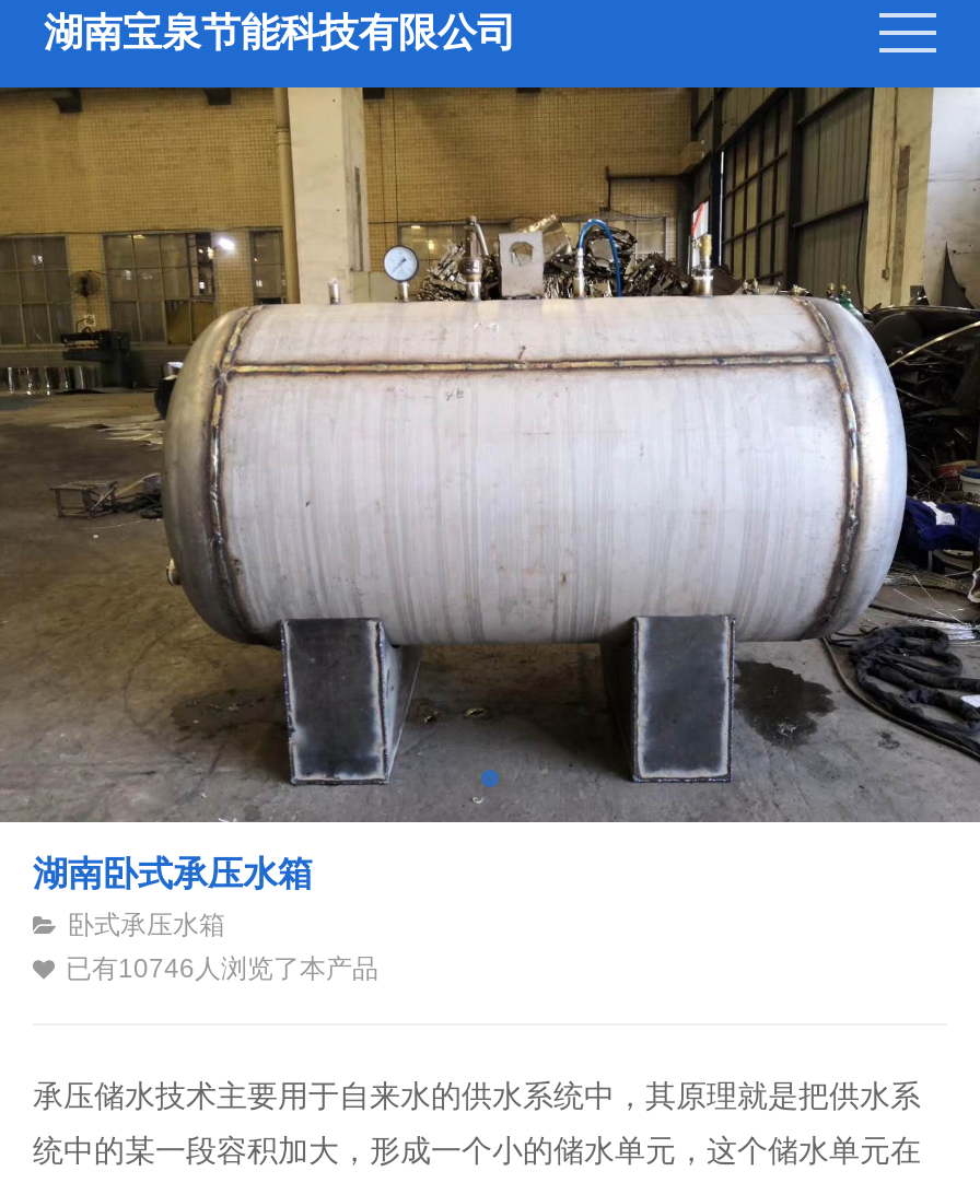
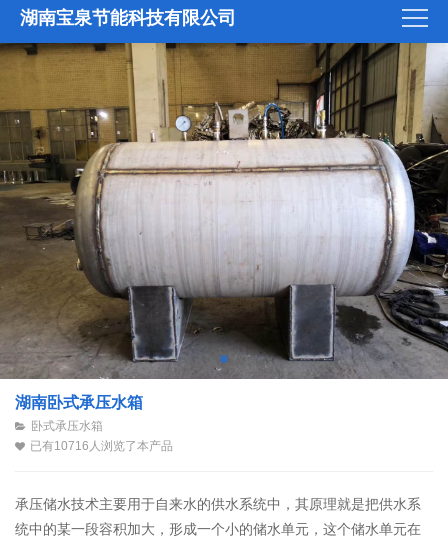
- 已有10746人浏览了本产品
+ 已有10716人浏览了本产品
